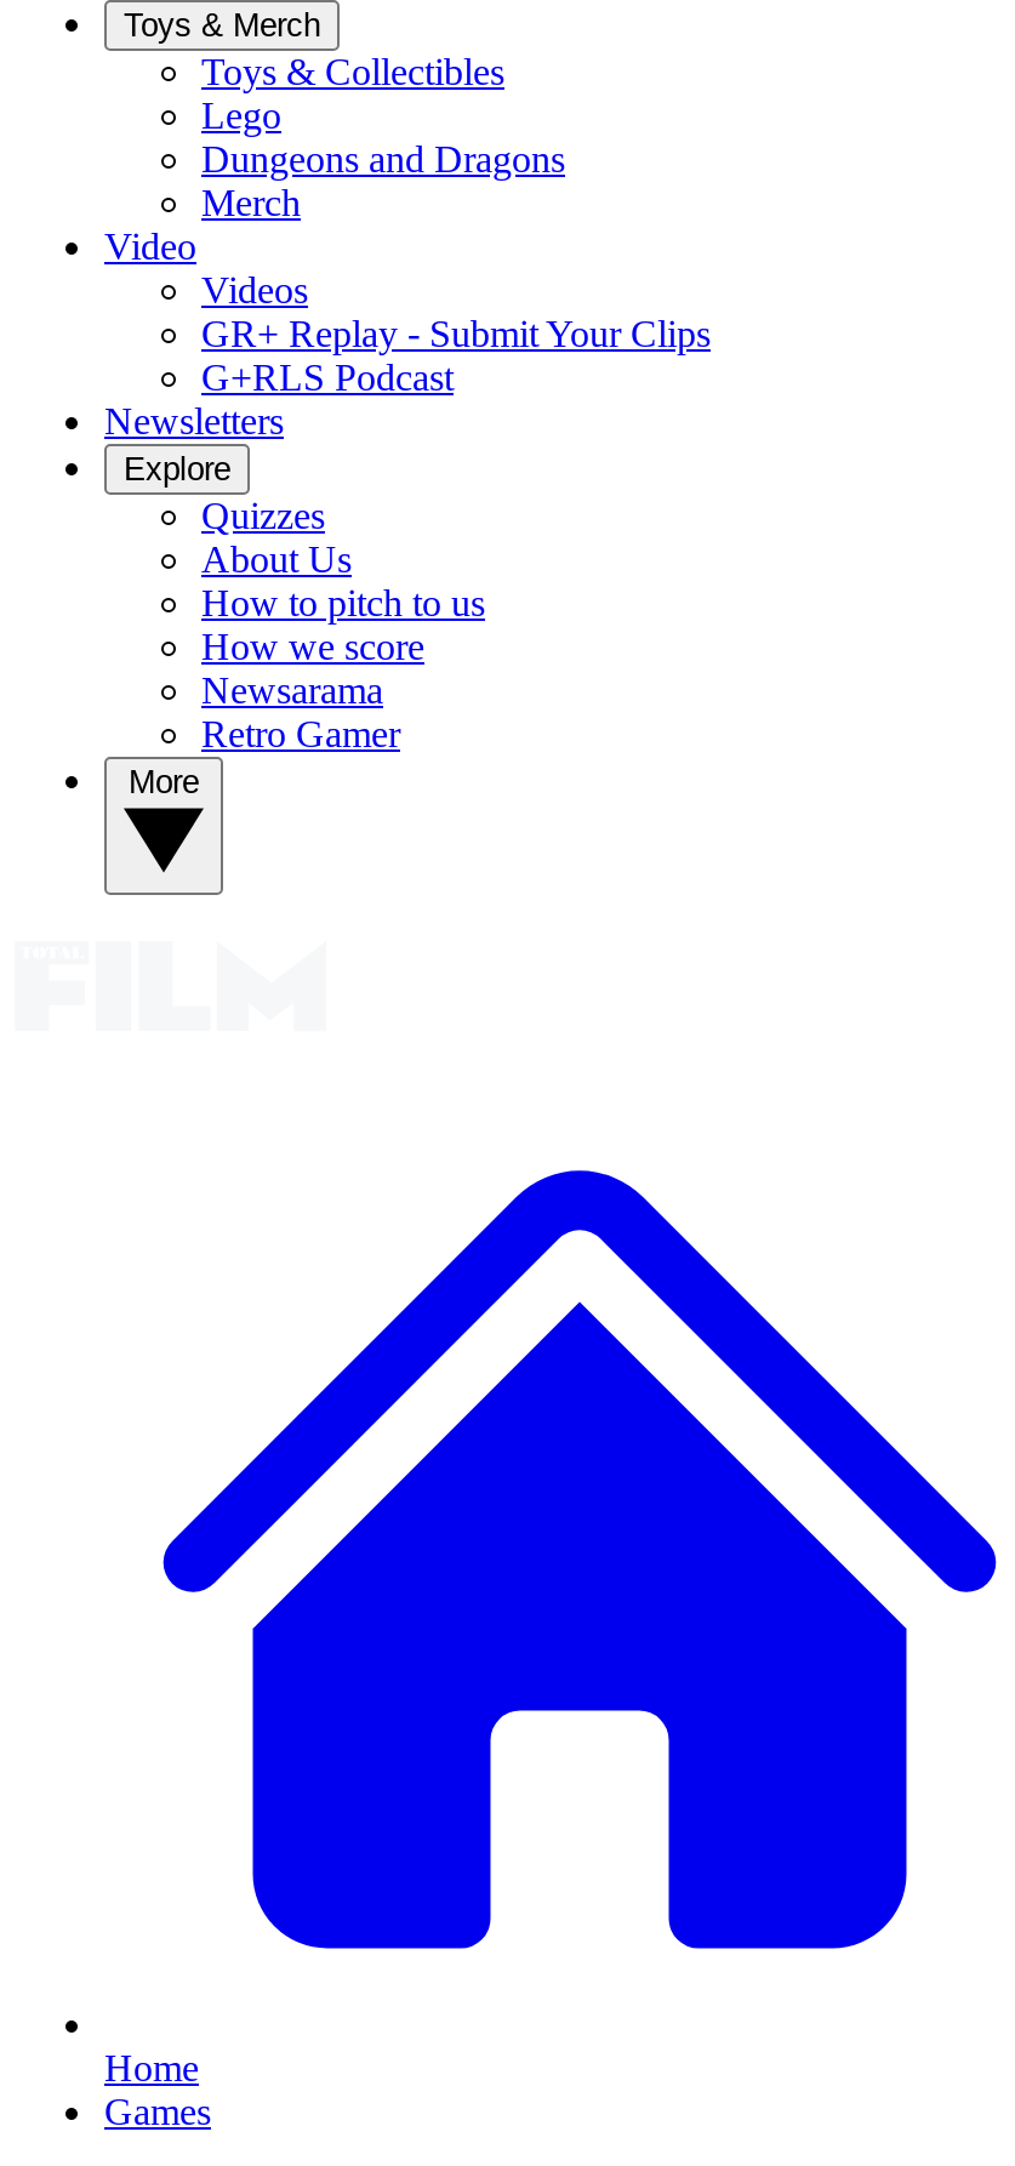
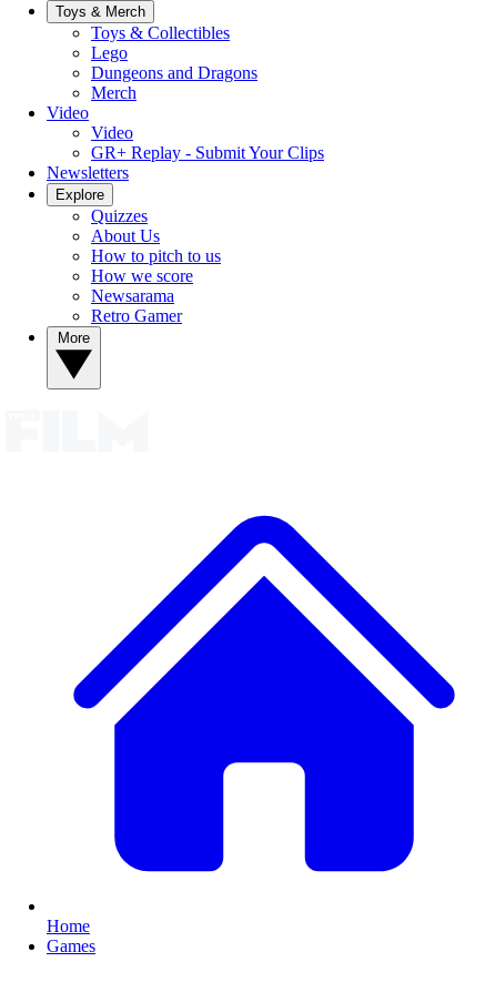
- Videos
+ Video

- G+RLS Podcast
